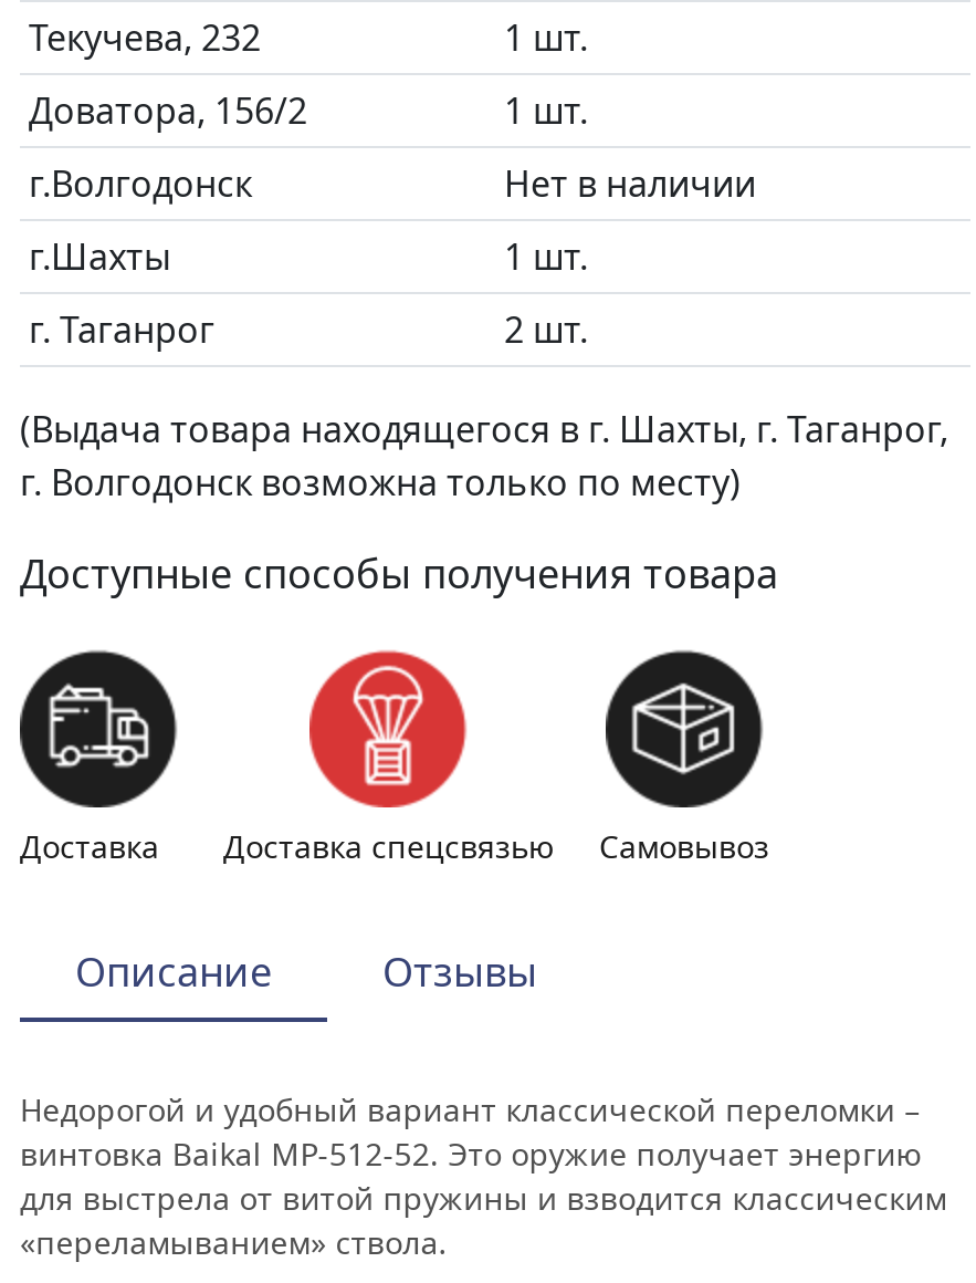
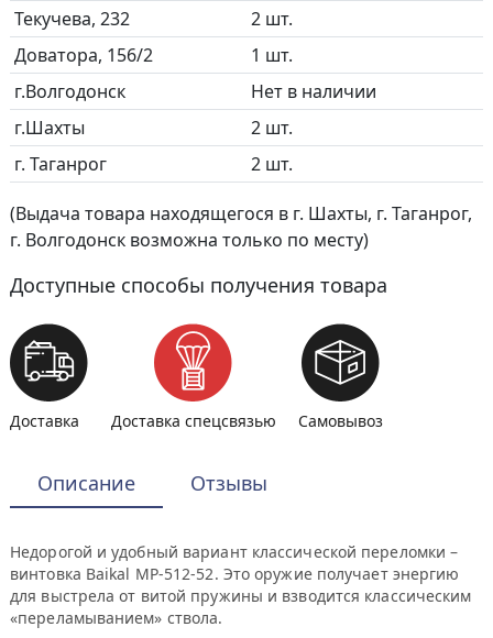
- 1 шт.
+ 2 шт.

- 1 шт.
+ 2 шт.
